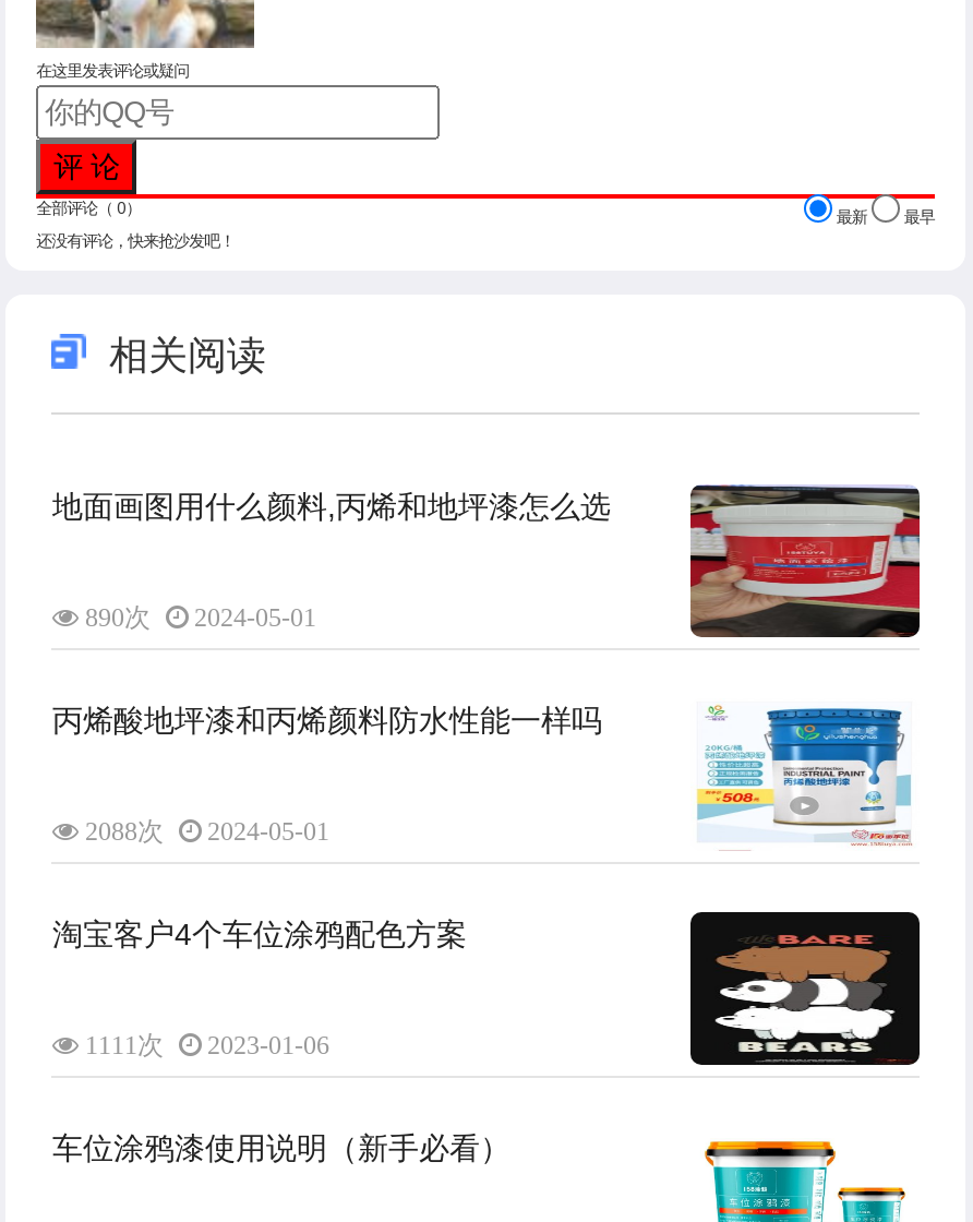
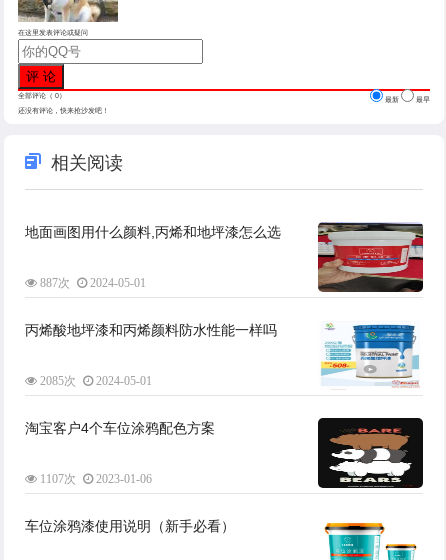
- 890次 2024-05-01
+ 887次 2024-05-01

- 2088次 2024-05-01
+ 2085次 2024-05-01

- 1111次 2023-01-06
+ 1107次 2023-01-06
